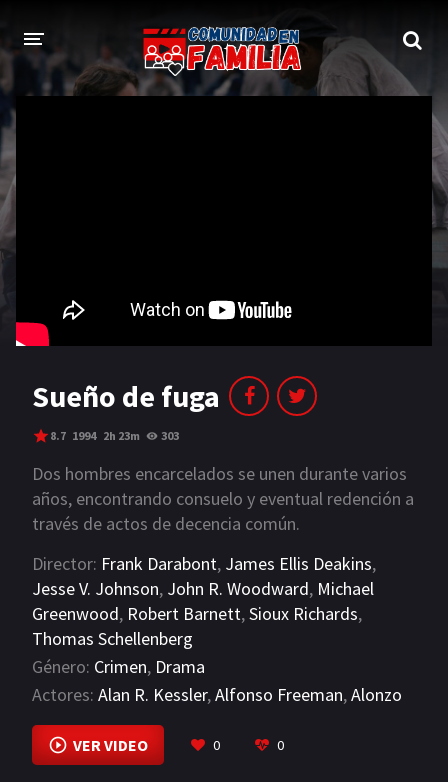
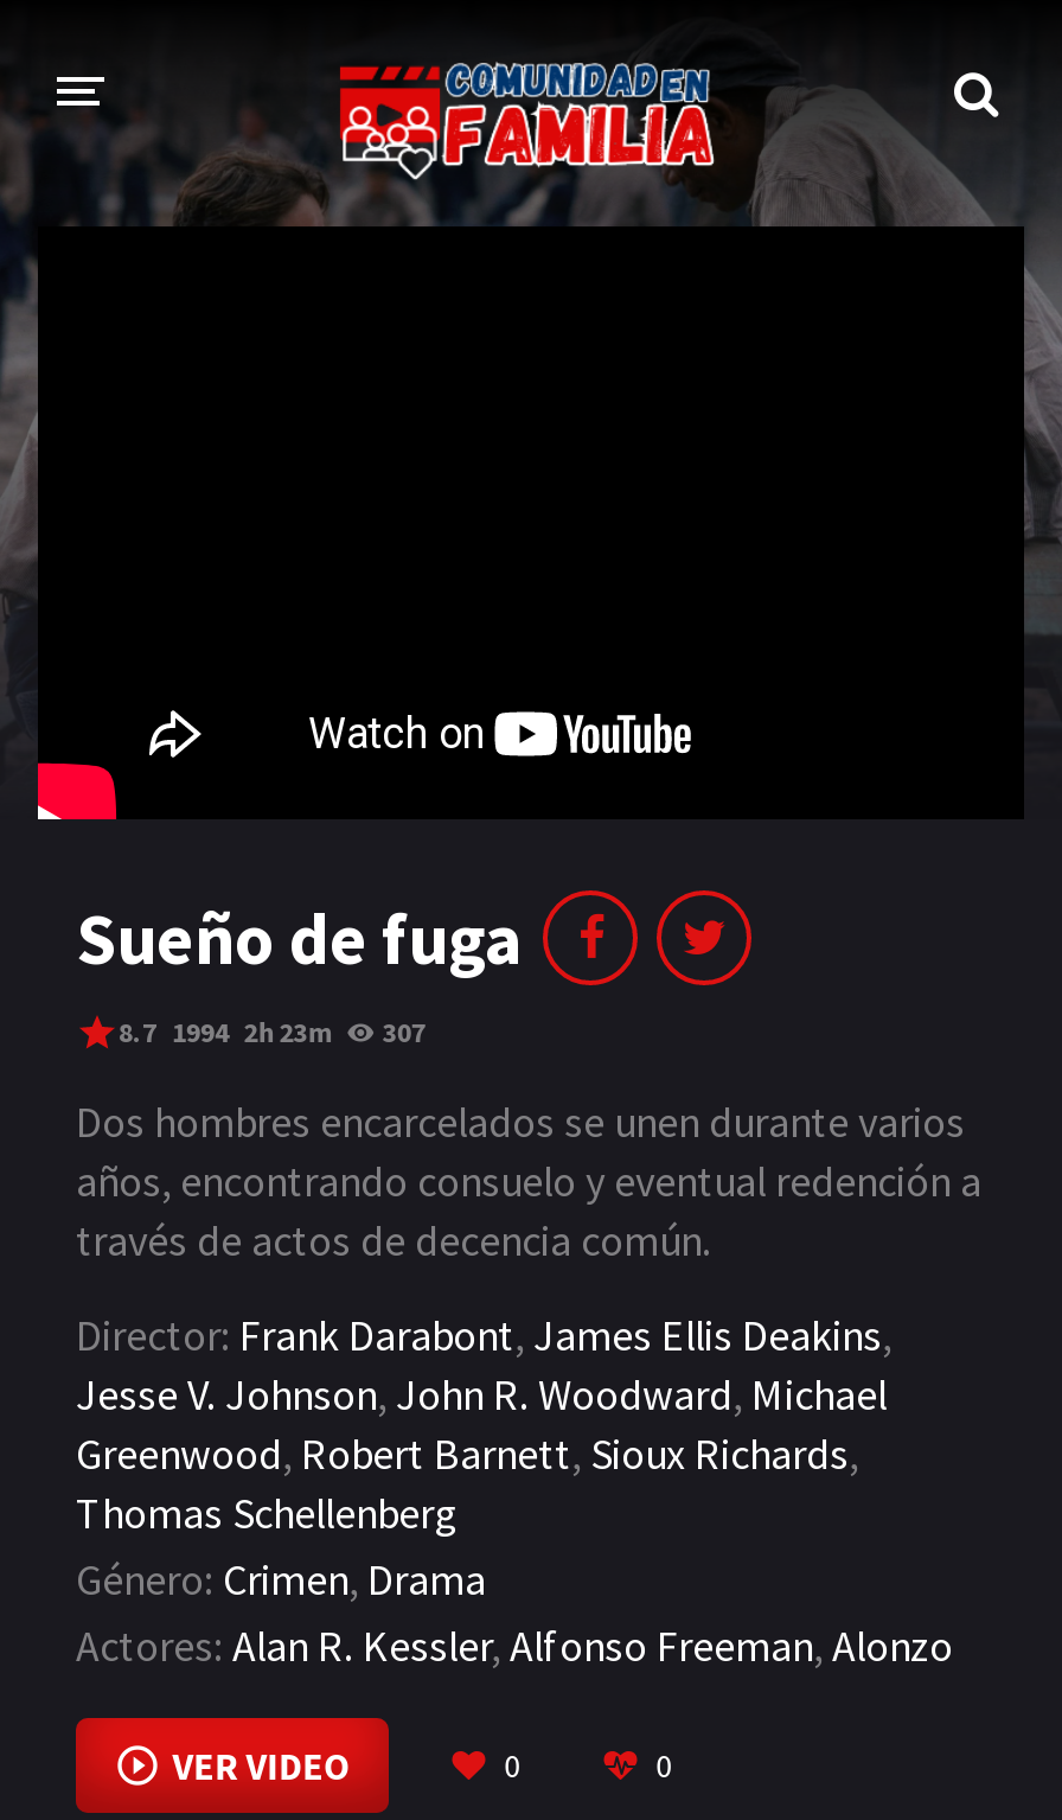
- 8.7 1994 2h 23m 303
+ 8.7 1994 2h 23m 307
